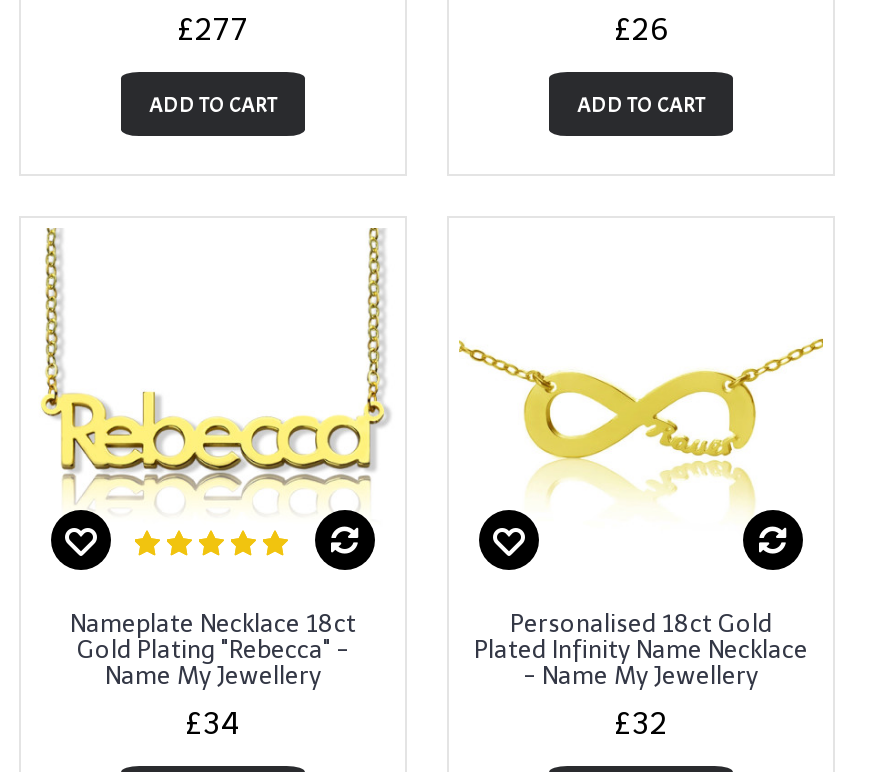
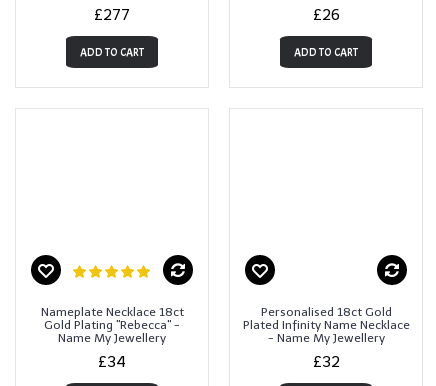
- [image]

- [image]
